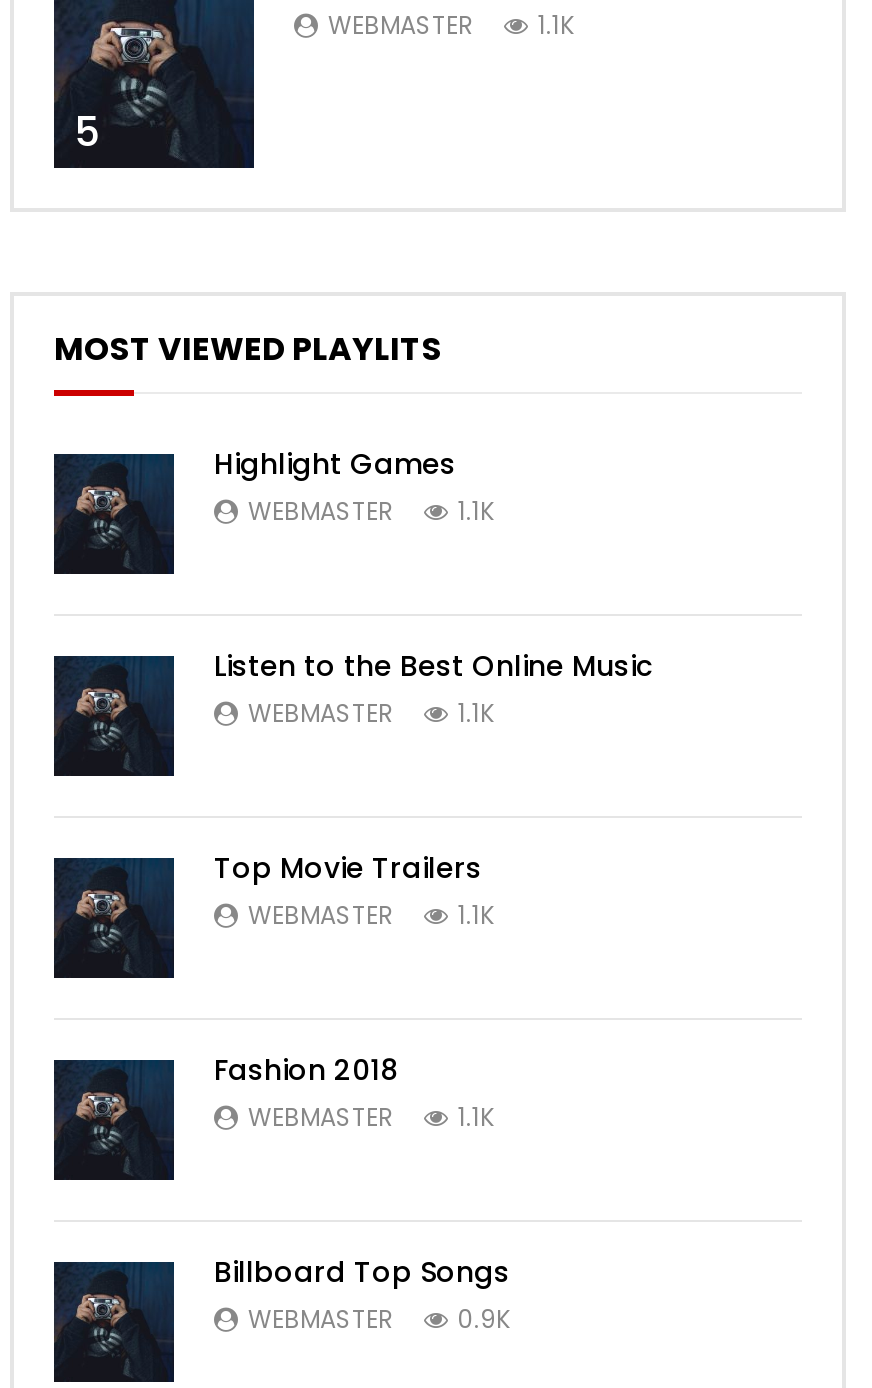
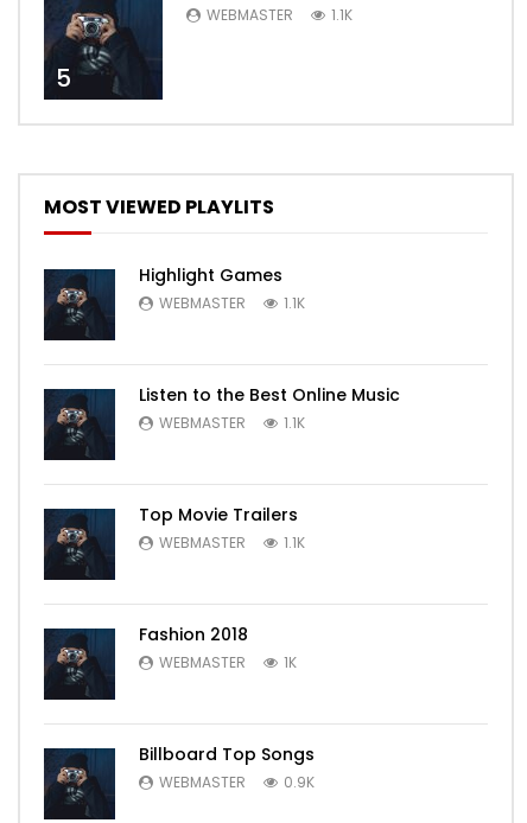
- WEBMASTER 1.1K
+ WEBMASTER 1K
